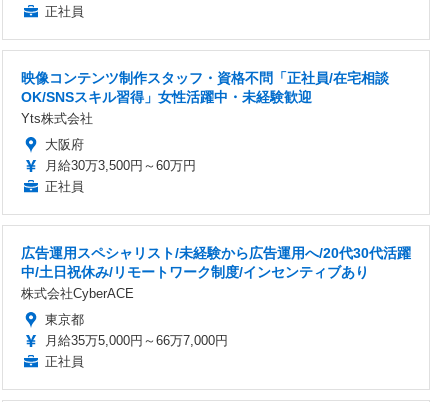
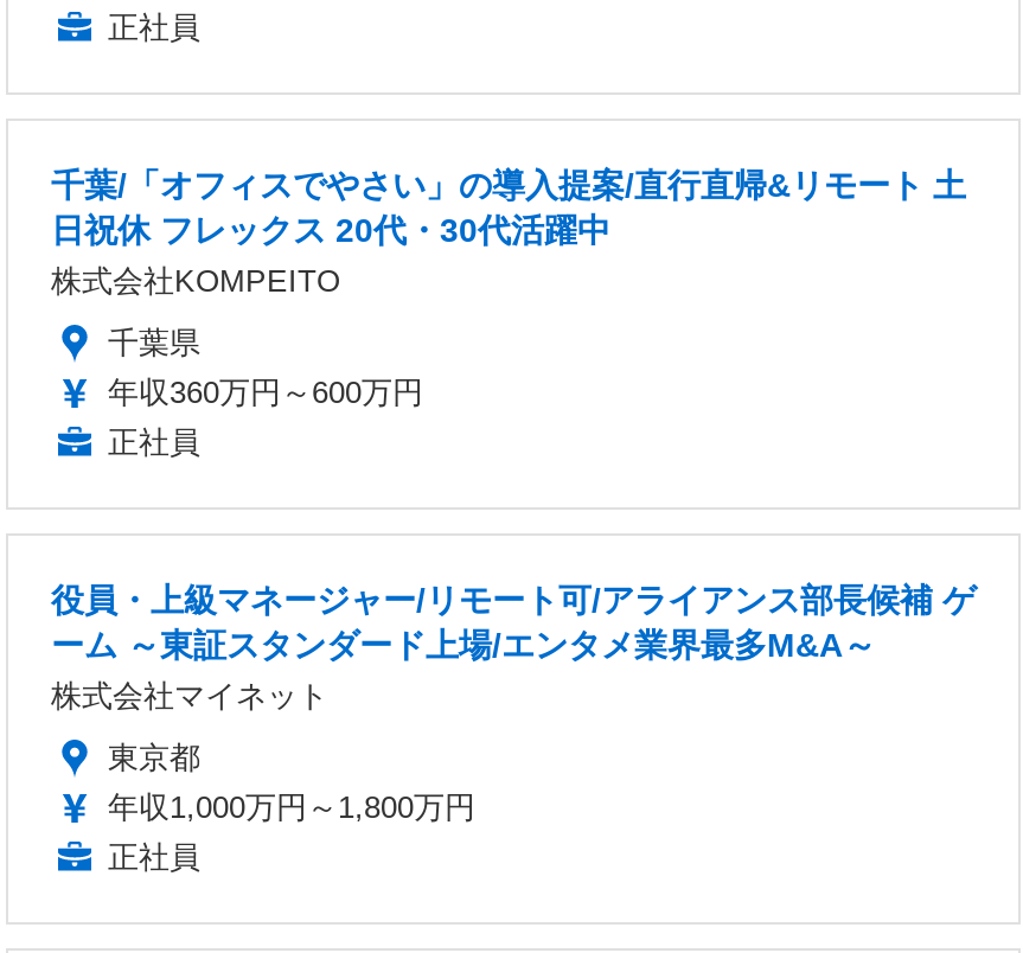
- 映像コンテンツ制作スタッフ・資格不問「正社員/在宅相談
- OK/SNSスキル習得」女性活躍中・未経験歓迎
- Yts株式会社
+ 千葉/「オフィスでやさい」の導入提案/直行直帰&リモート 土
+ 日祝休 フレックス 20代・30代活躍中
+ 株式会社KOMPEITO

- 大阪府
- 月給30万3,500円～60万円
+ 千葉県
+ 年収360万円～600万円

- 広告運用スペシャリスト/未経験から広告運用へ/20代30代活躍
- 中/土日祝休み/リモートワーク制度/インセンティブあり
- 株式会社CyberACE
+ 役員・上級マネージャー/リモート可/アライアンス部長候補 ゲ
+ ーム ～東証スタンダード上場/エンタメ業界最多M&A～
+ 株式会社マイネット

- 月給35万5,000円～66万7,000円
+ 年収1,000万円～1,800万円
